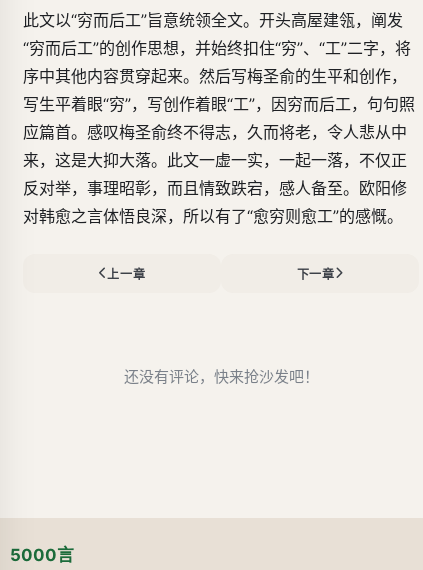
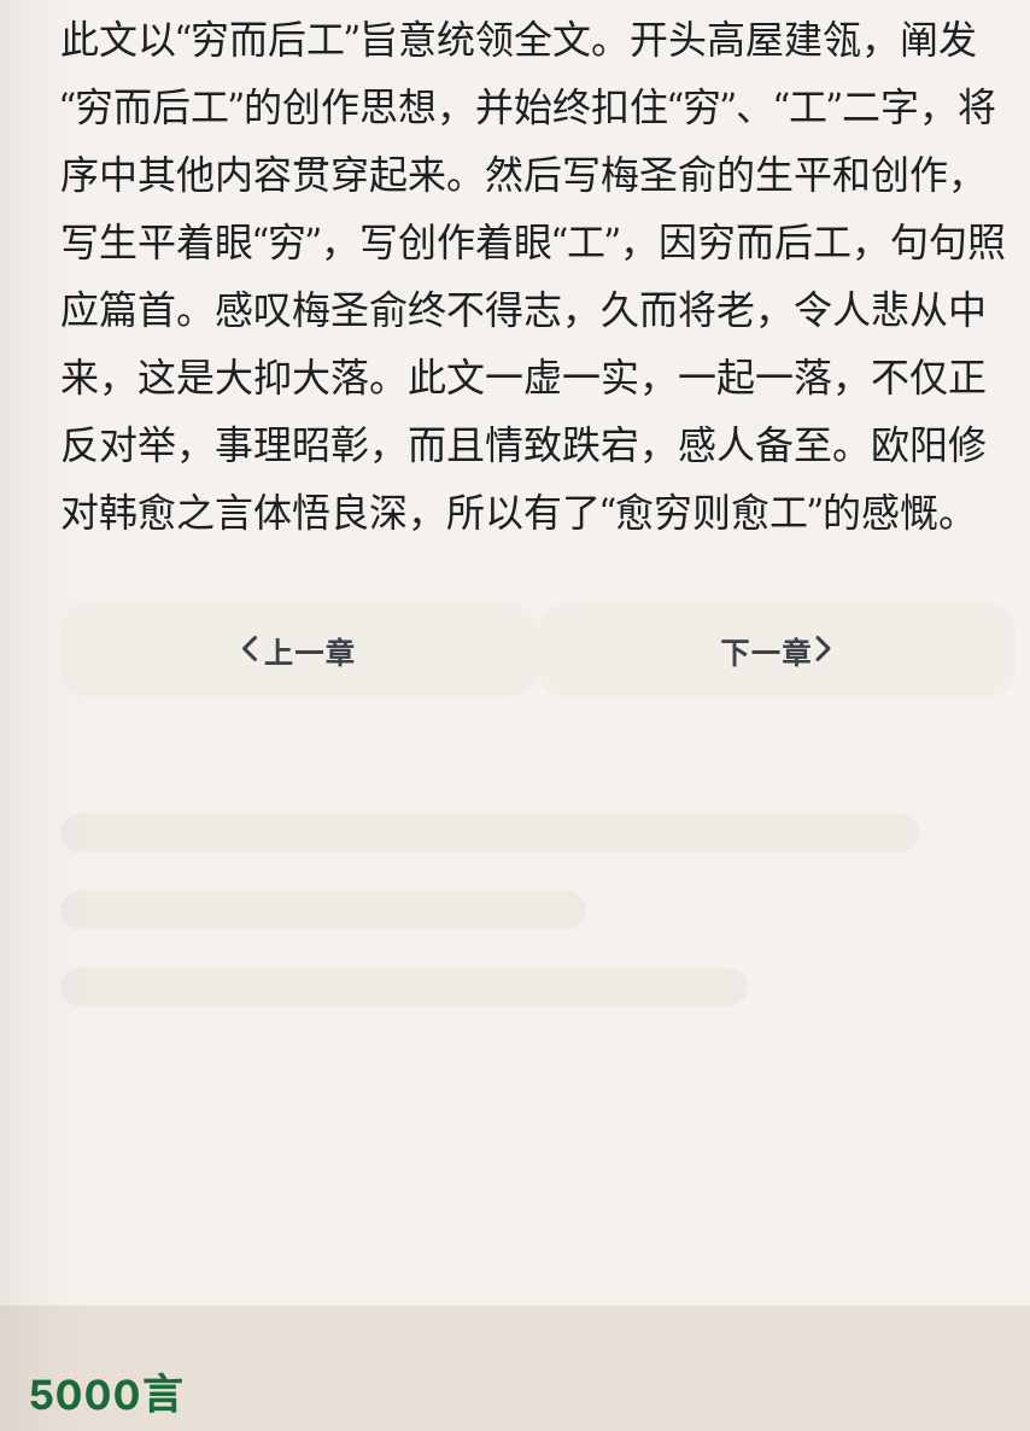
- 还没有评论，快来抢沙发吧！
